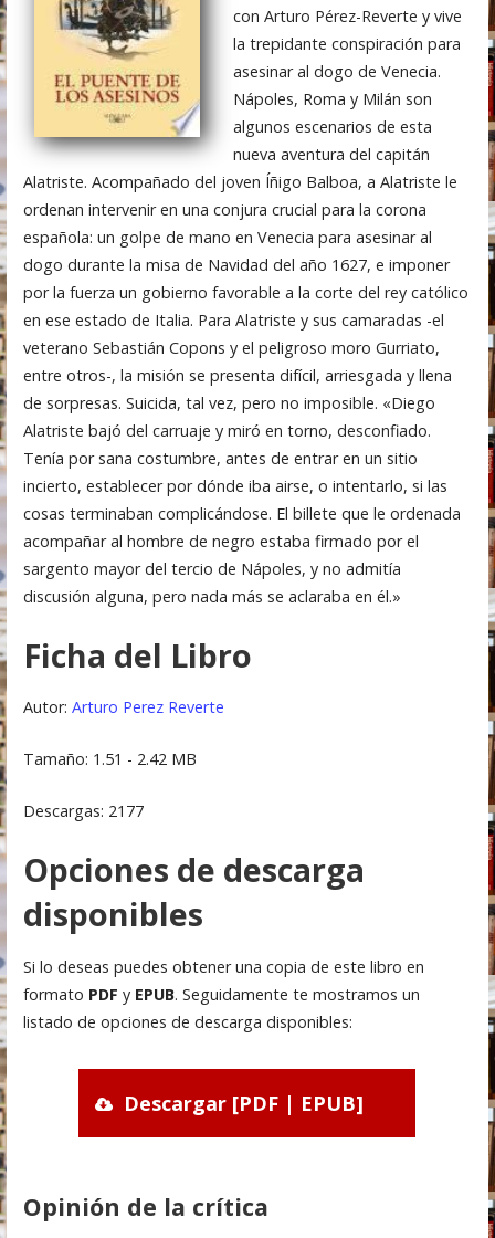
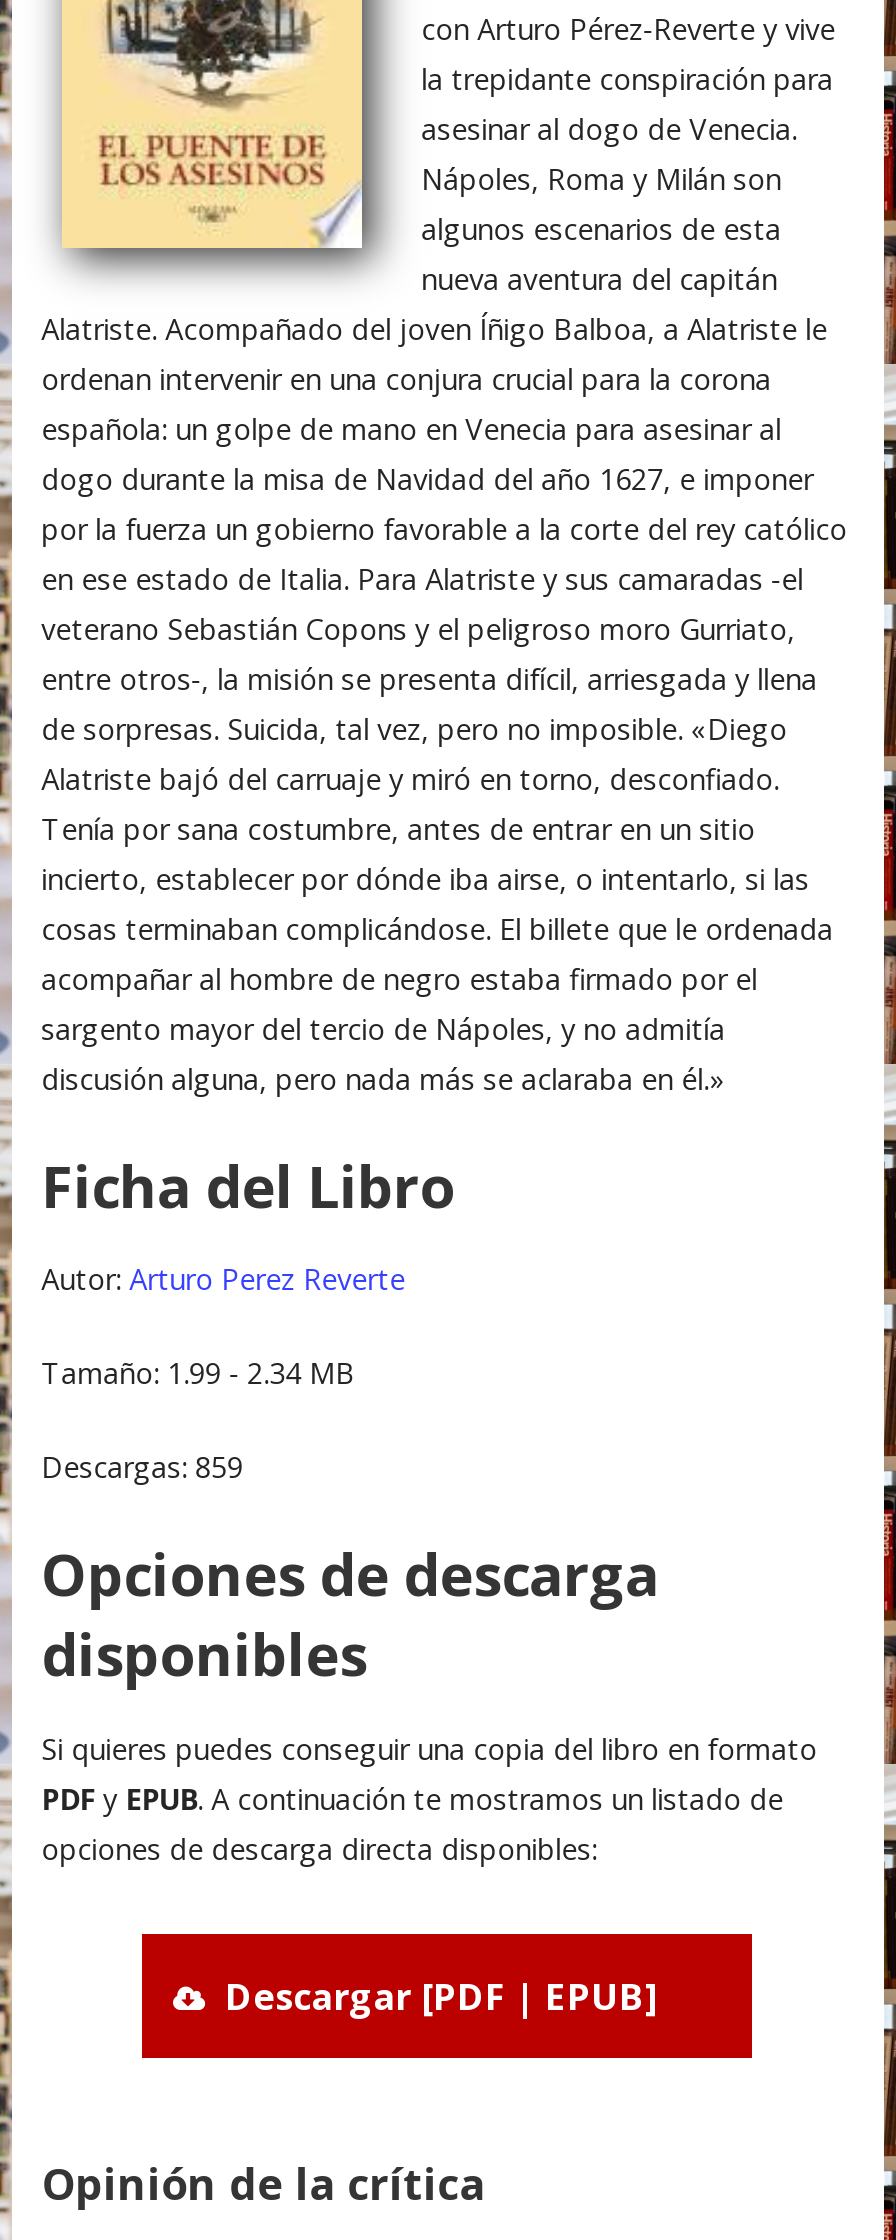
- Tamaño: 1.51 - 2.42 MB
+ Tamaño: 1.99 - 2.34 MB

- Descargas: 2177
+ Descargas: 859

- Si lo deseas puedes obtener una copia de este libro en
- formato PDF y EPUB. Seguidamente te mostramos un
- listado de opciones de descarga disponibles:
+ Si quieres puedes conseguir una copia del libro en formato
+ PDF y EPUB. A continuación te mostramos un listado de
+ opciones de descarga directa disponibles:
